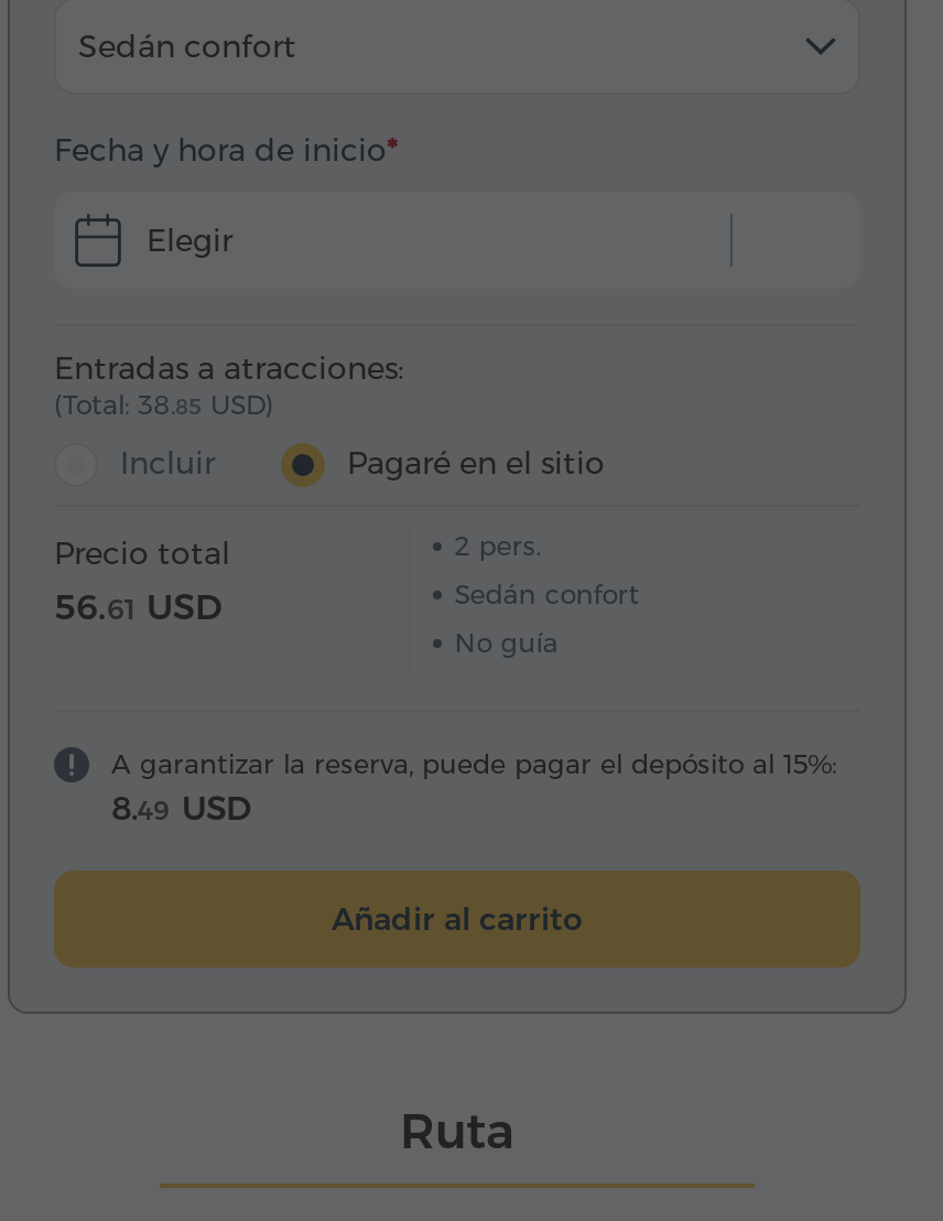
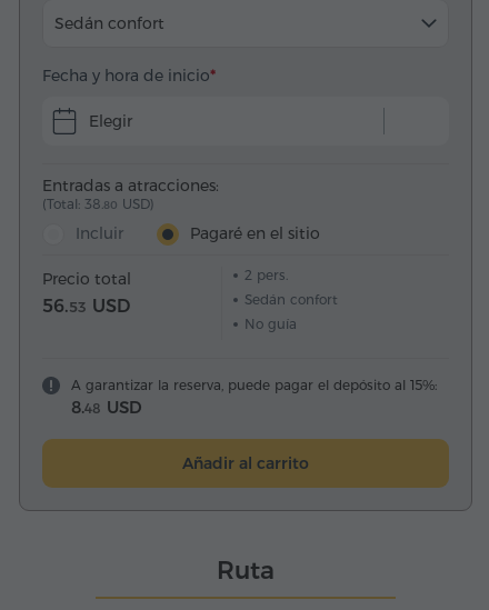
- (Total: 38.85 USD)
+ (Total: 38.80 USD)

- 56.61 USD
+ 56.53 USD

- 8.49 USD
+ 8.48 USD
